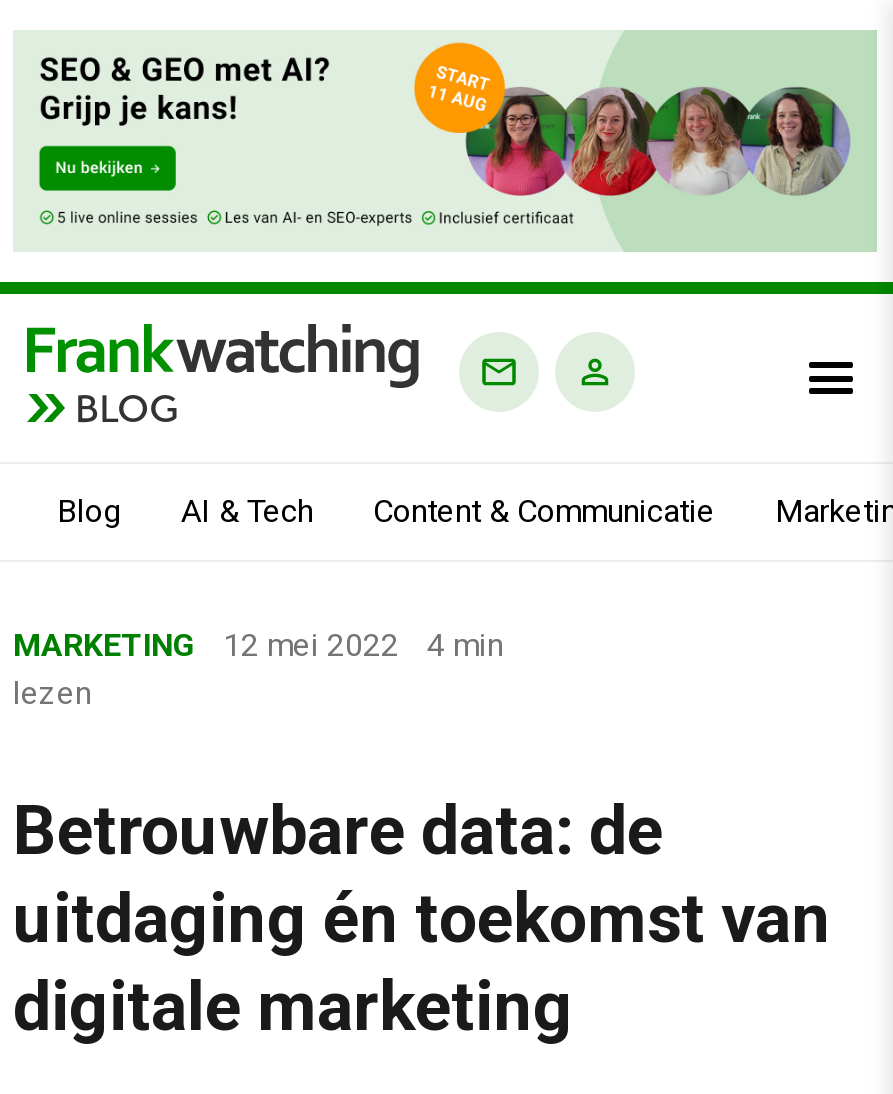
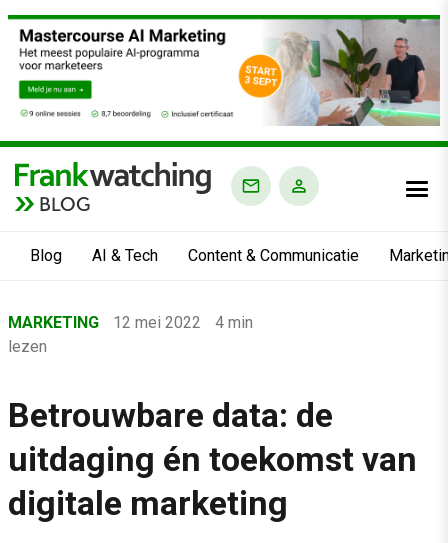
- [image]
+ [image]
